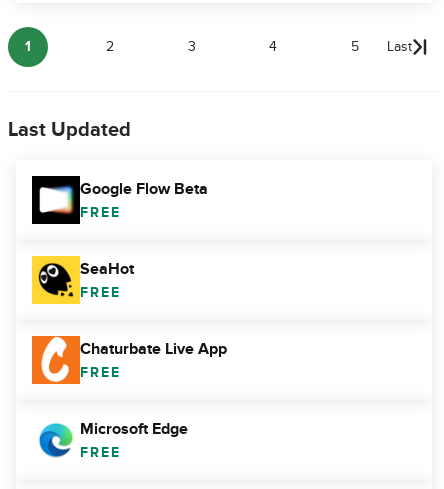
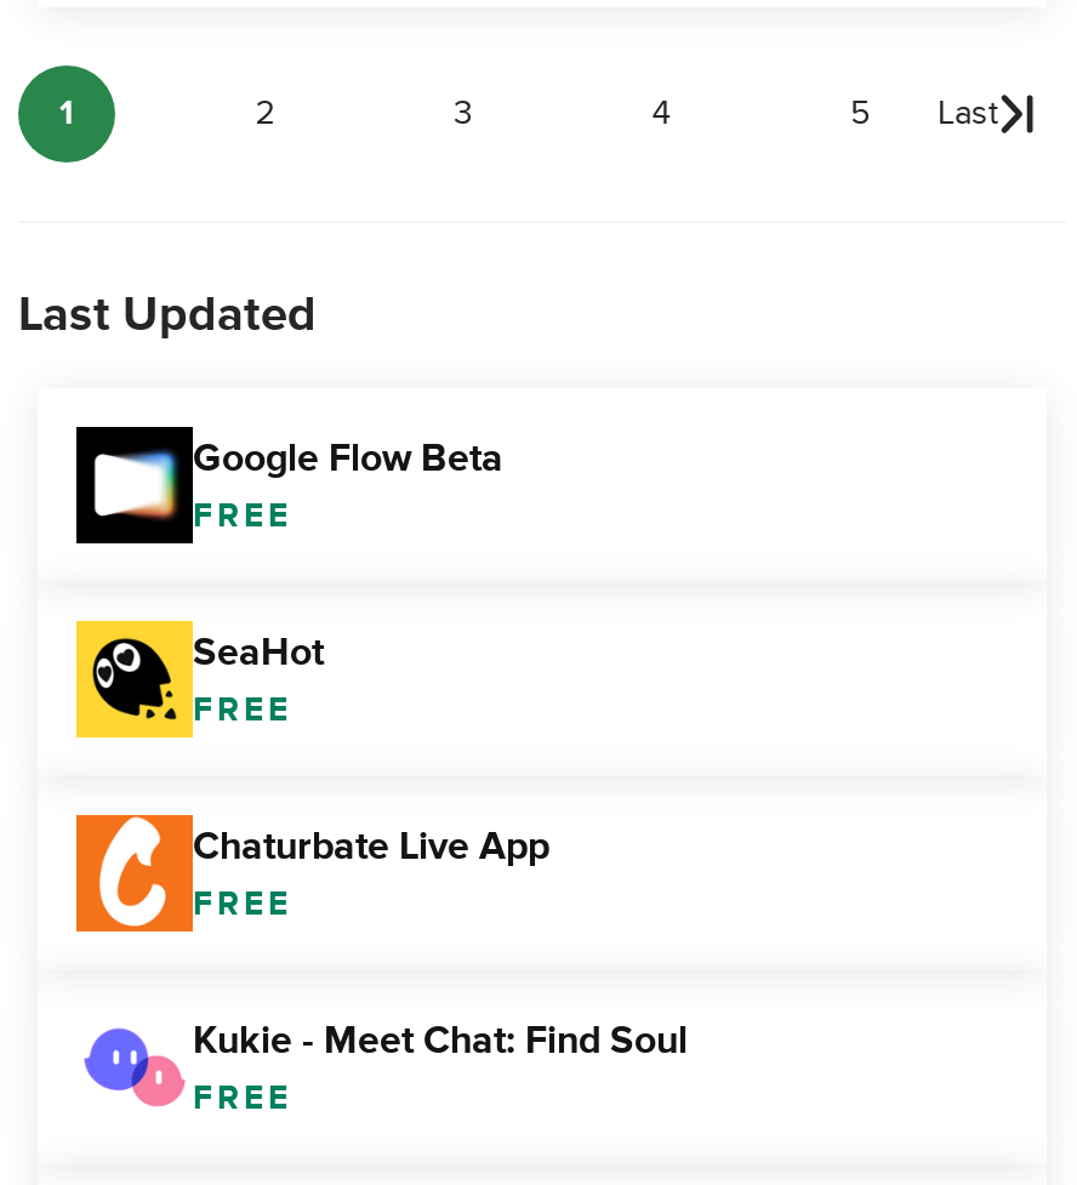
- [image]
- Microsoft Edge
+ [image]
+ Kukie - Meet Chat: Find Soul
